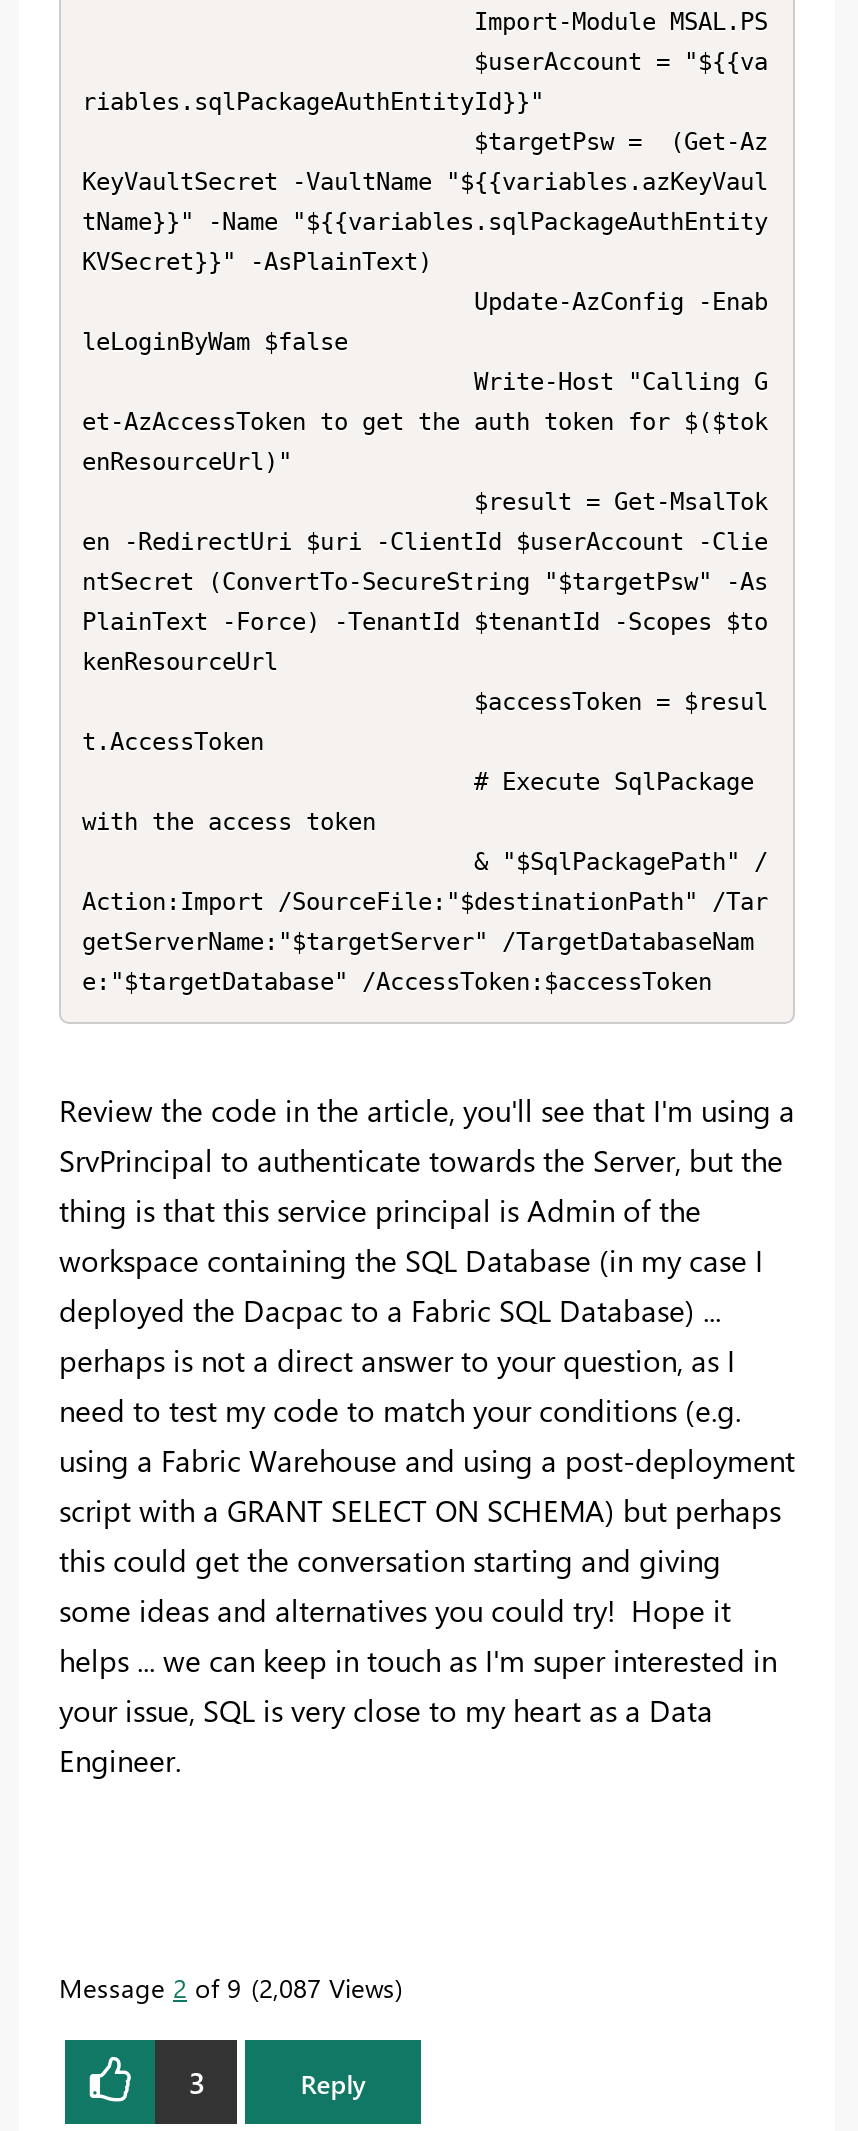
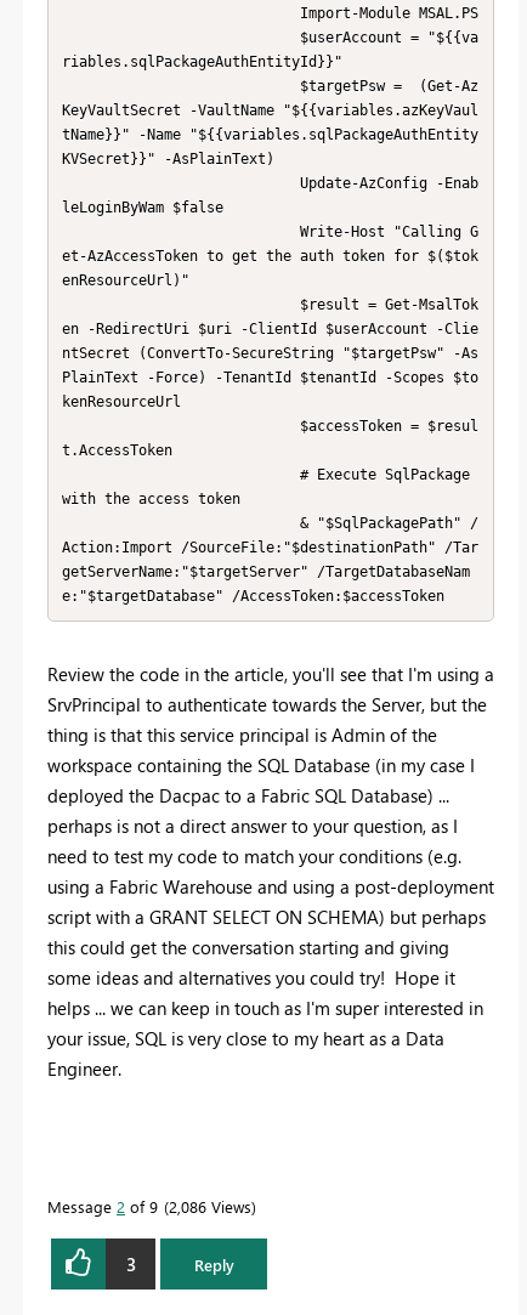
- Message 2 of 9 2,087 Views
+ Message 2 of 9 2,086 Views
